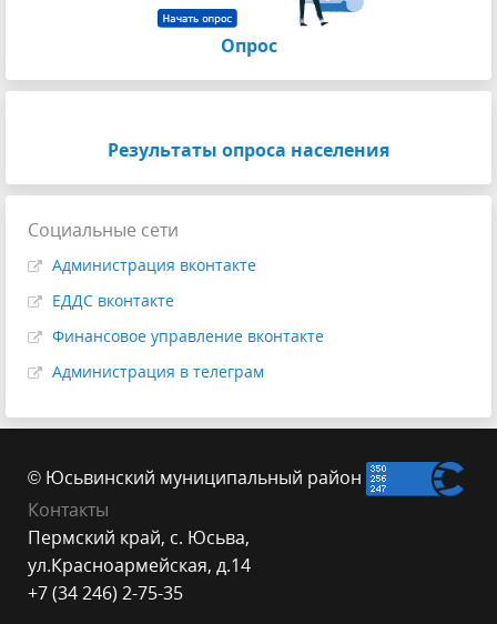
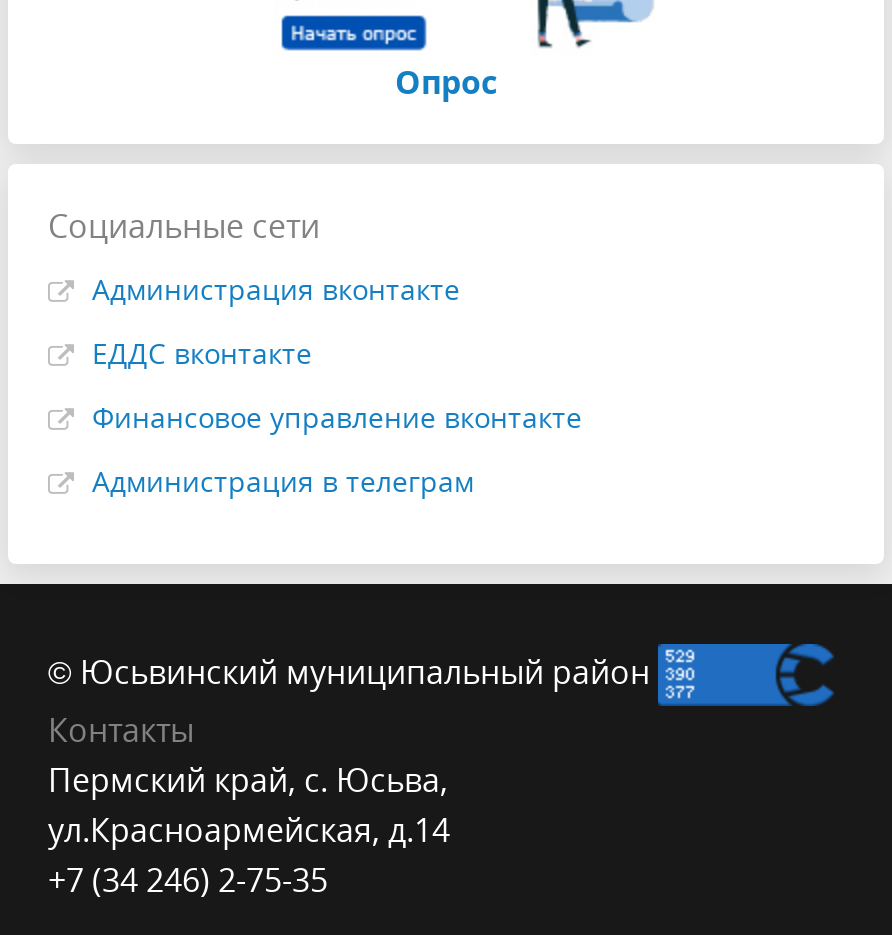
- Результаты опроса населения
